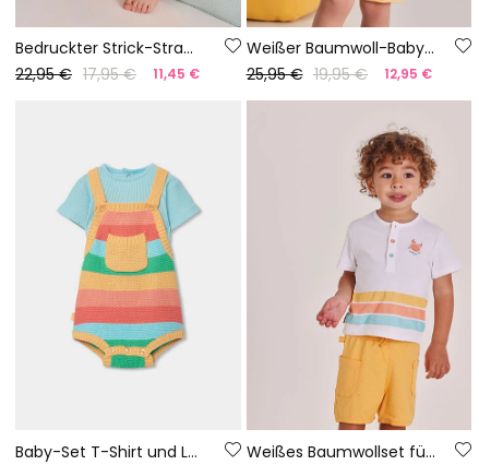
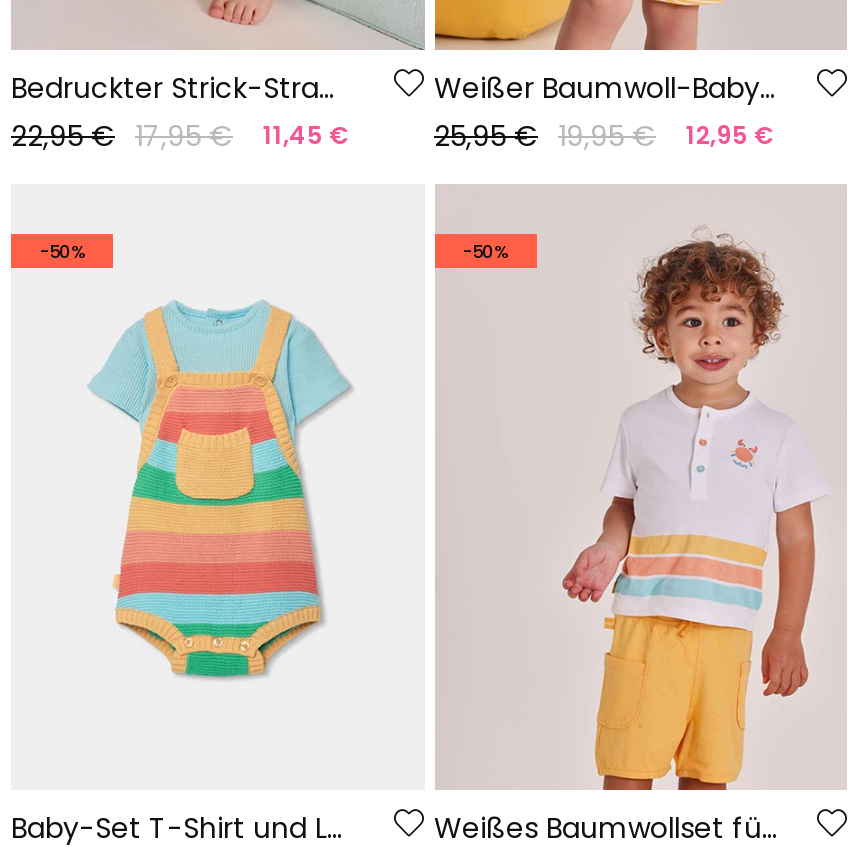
+ -50%

+ -50%
